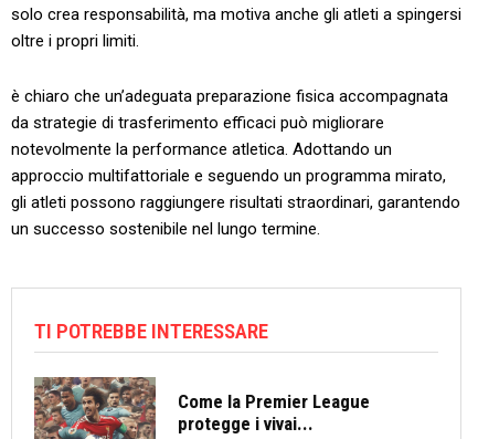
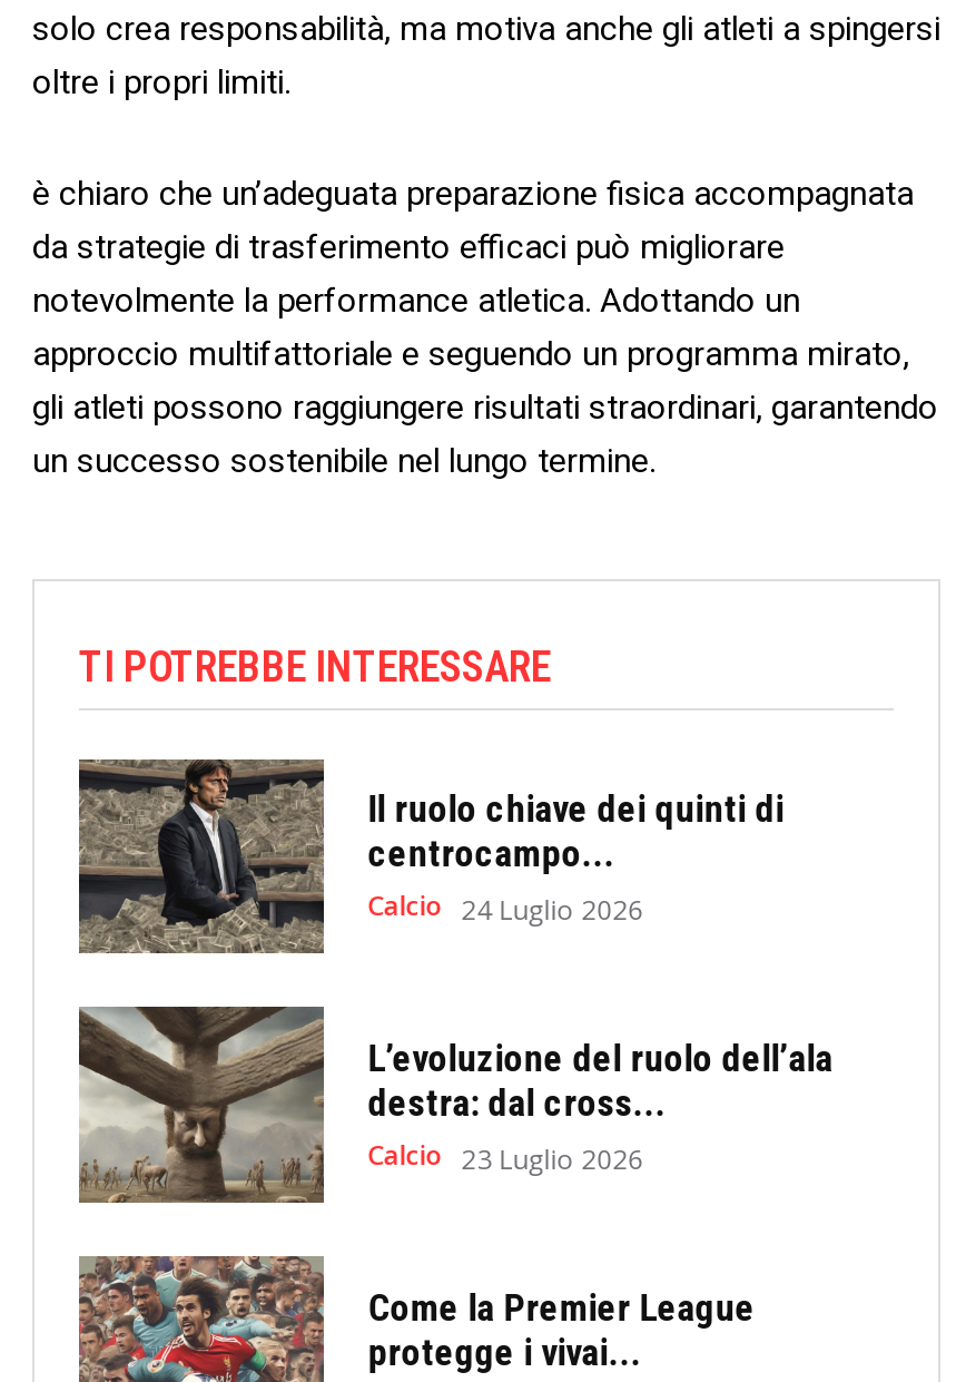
+ [image]
+ Il ruolo chiave dei quinti di
+ centrocampo...
+ Calcio 24 Luglio 2026
+ L’evoluzione del ruolo dell’ala
+ destra: dal cross...
+ Calcio 23 Luglio 2026

+ [image]
